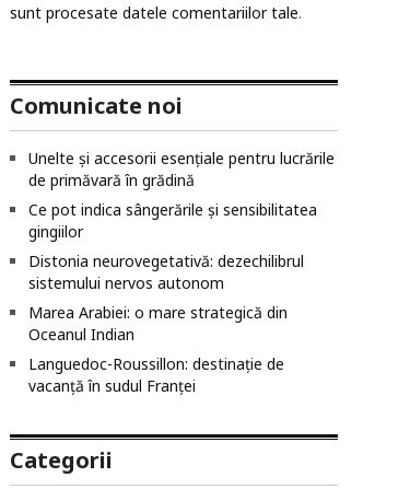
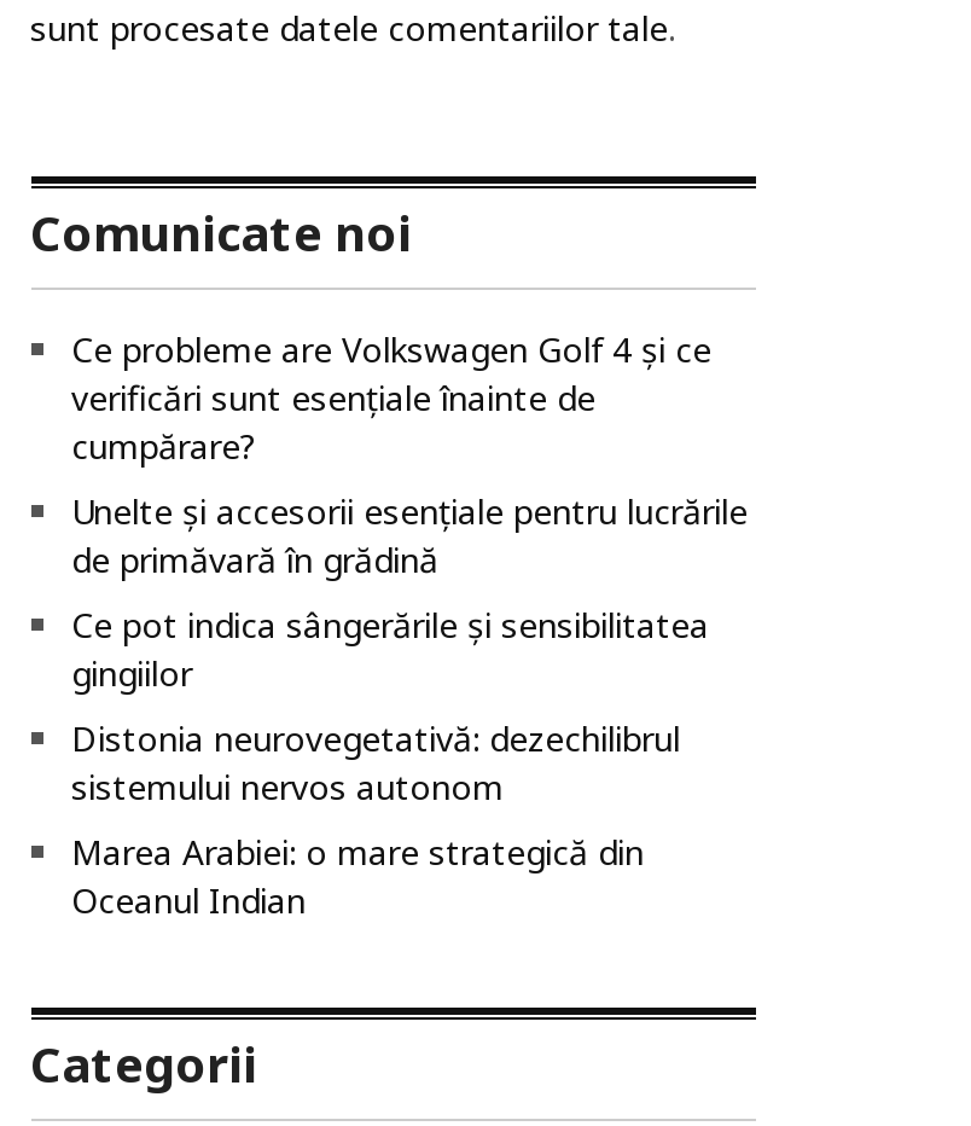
+ Ce probleme are Volkswagen Golf 4 și ce
+ verificări sunt esențiale înainte de
+ cumpărare?

moved down: Unelte și accesorii esențiale pentru lucrările | de primăvară în grădină | Ce pot indica sângerările și sensibilitatea | gingiilor | Distonia neurovegetativă: dezechilibrul | sistemului nervos autonom | Marea Arabiei: o mare strategică din | Oceanul Indian

- Languedoc-Roussillon: destinație de
- vacanță în sudul Franței
